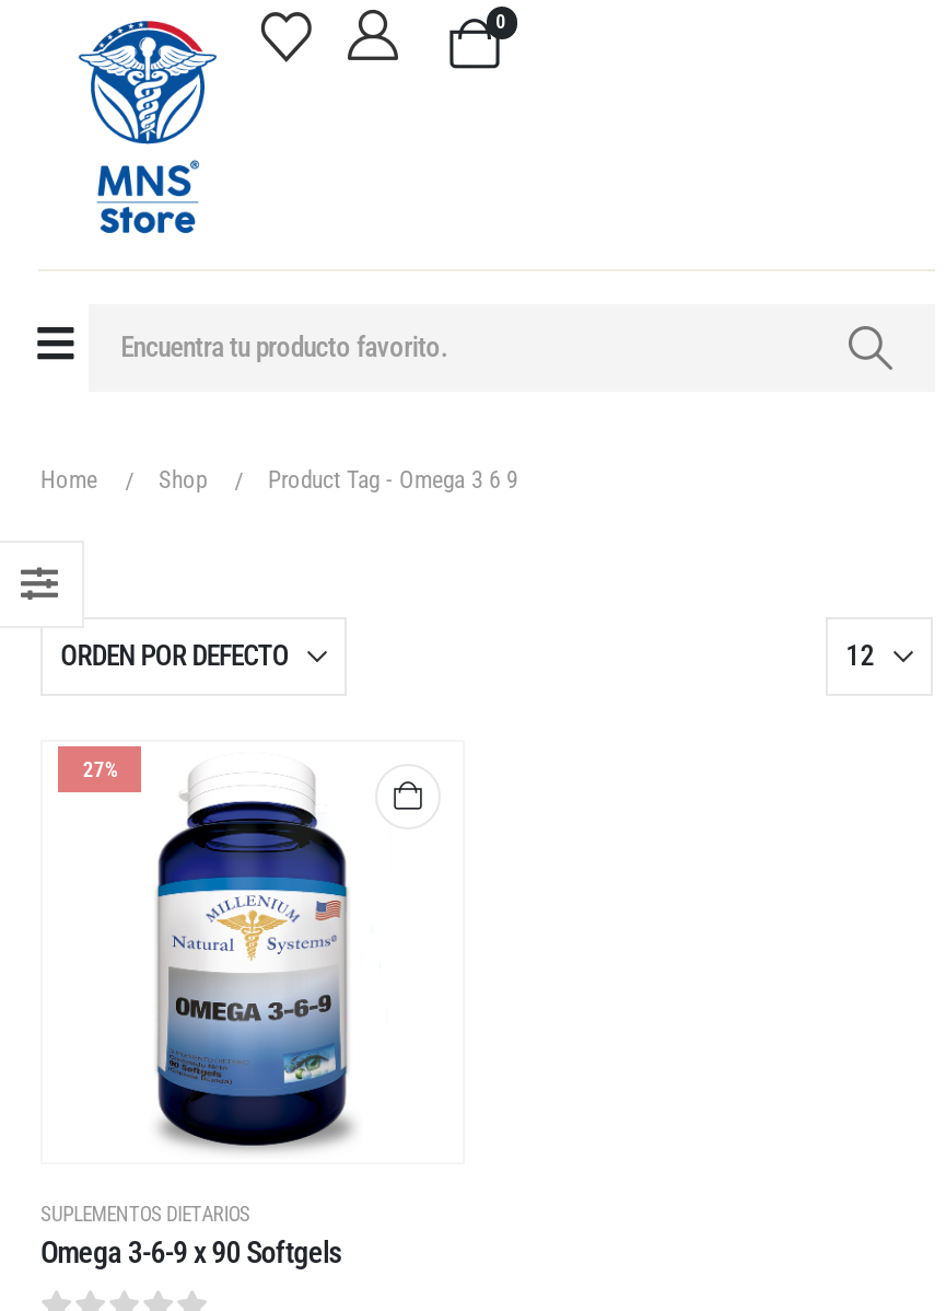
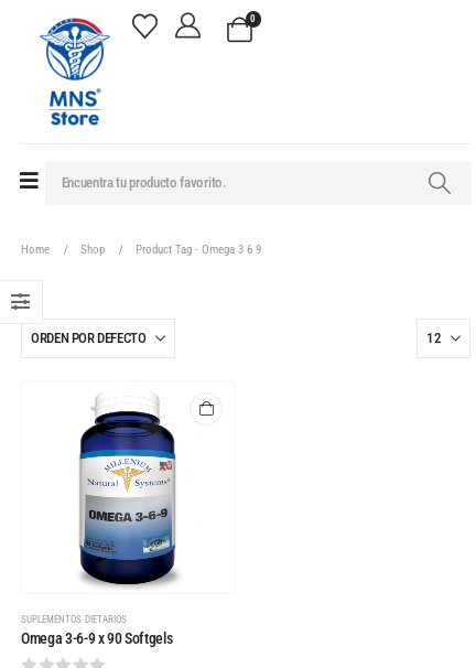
- 27%
